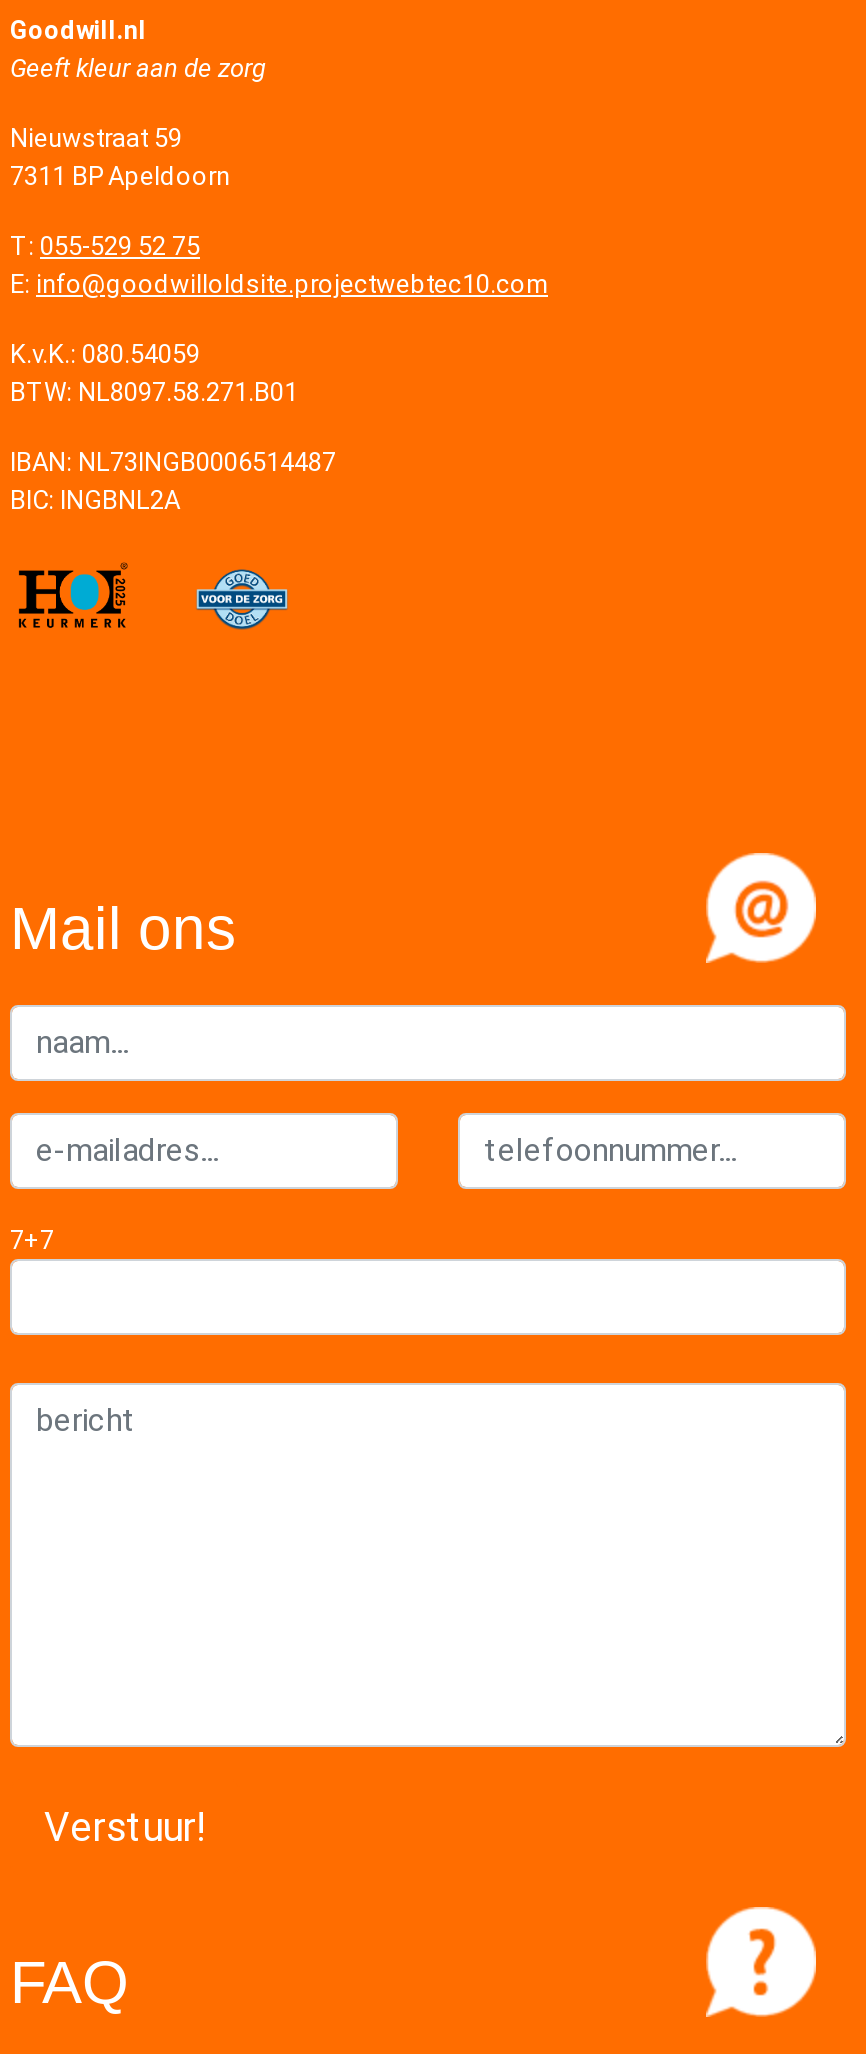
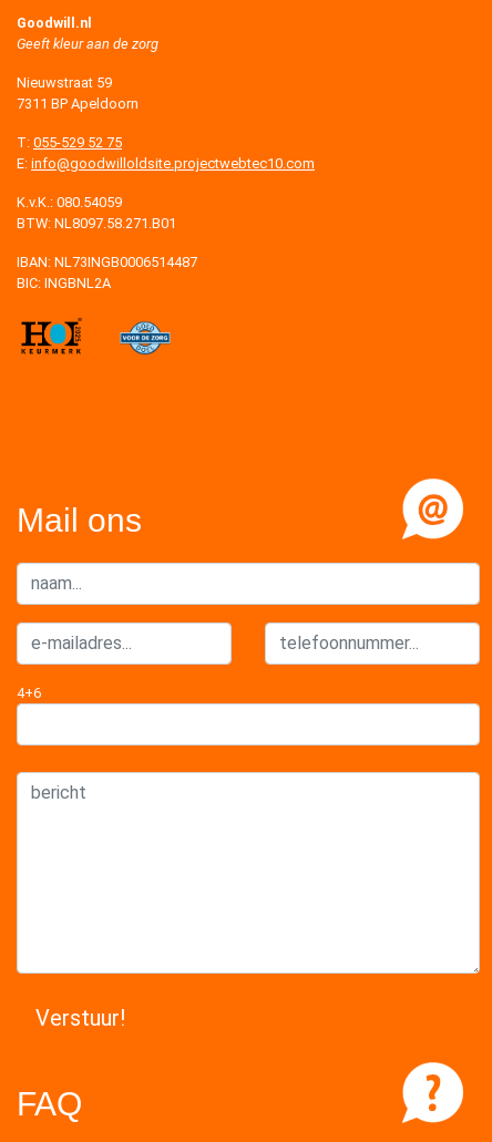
- 7+7
+ 4+6
